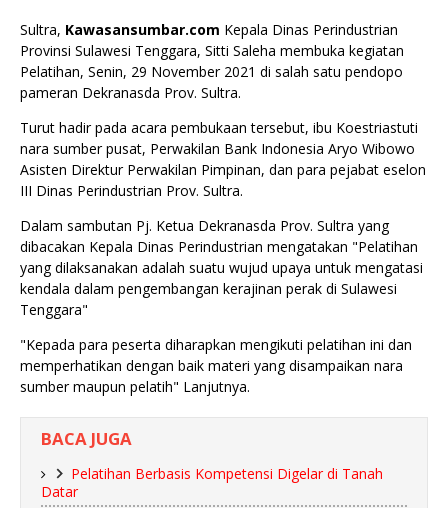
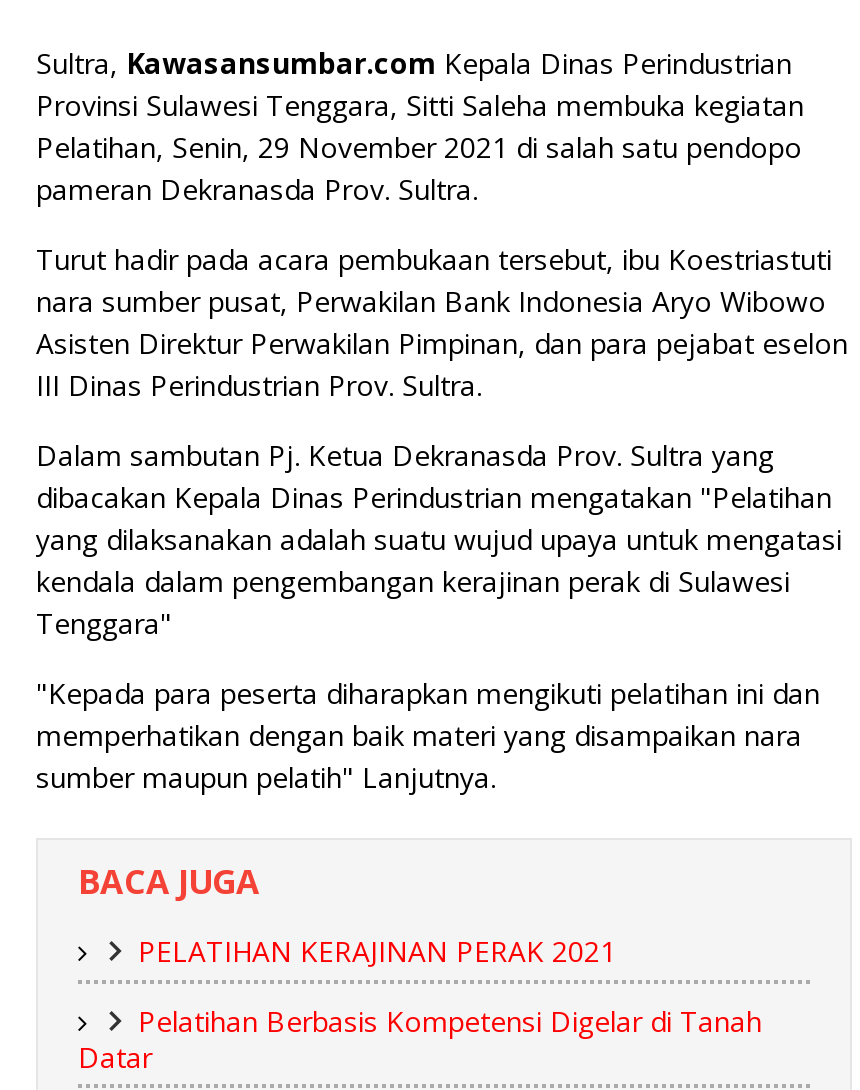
+ PELATIHAN KERAJINAN PERAK 2021
